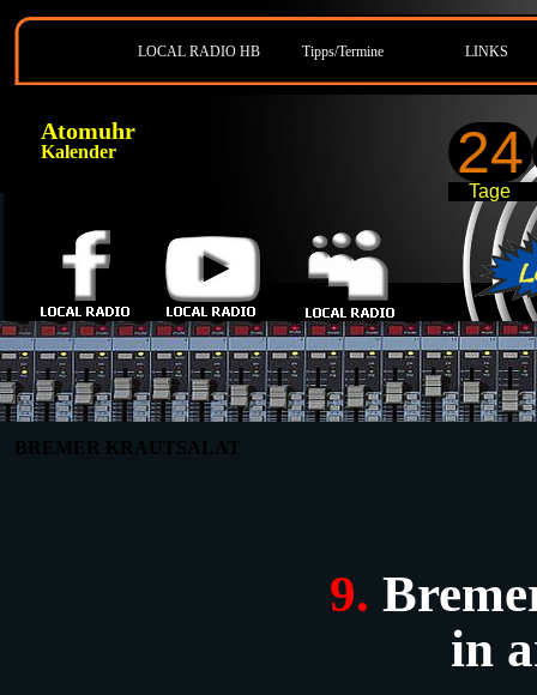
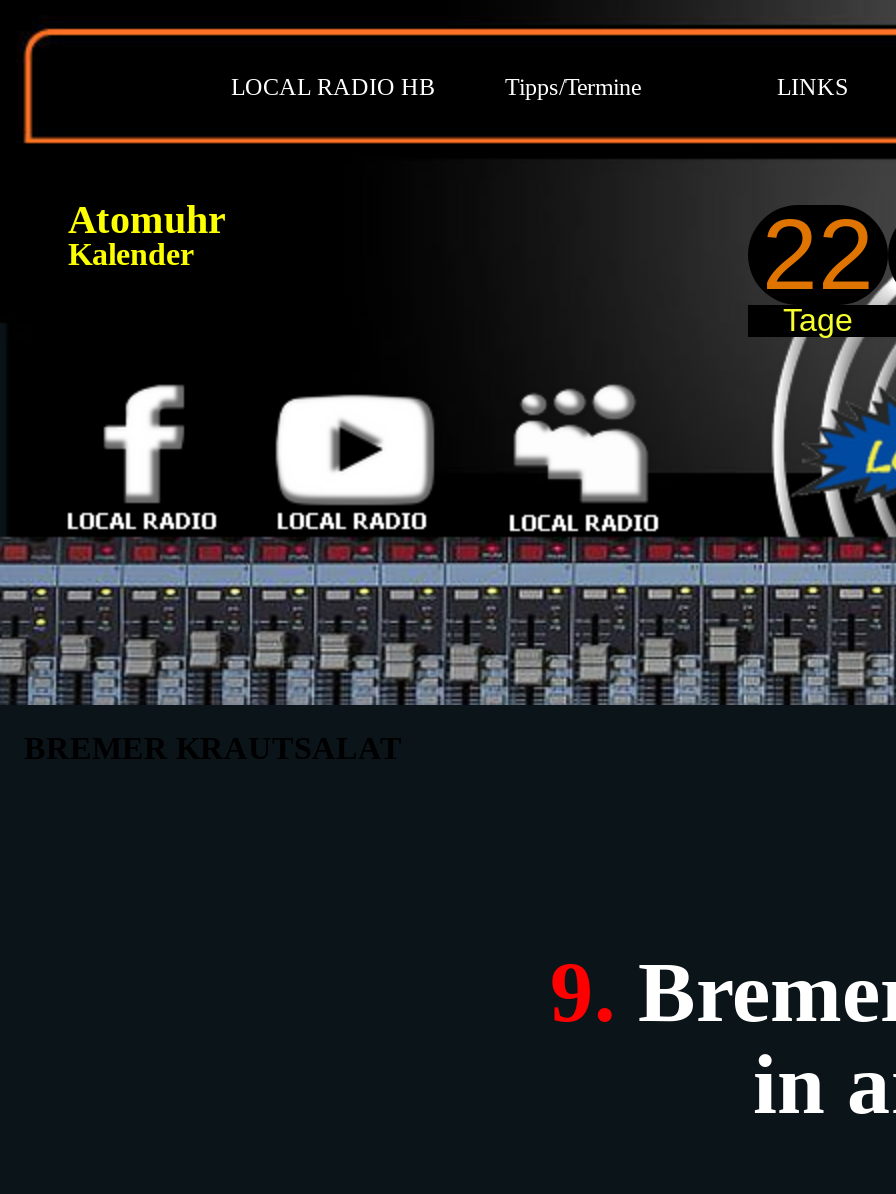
- 24
+ 22
